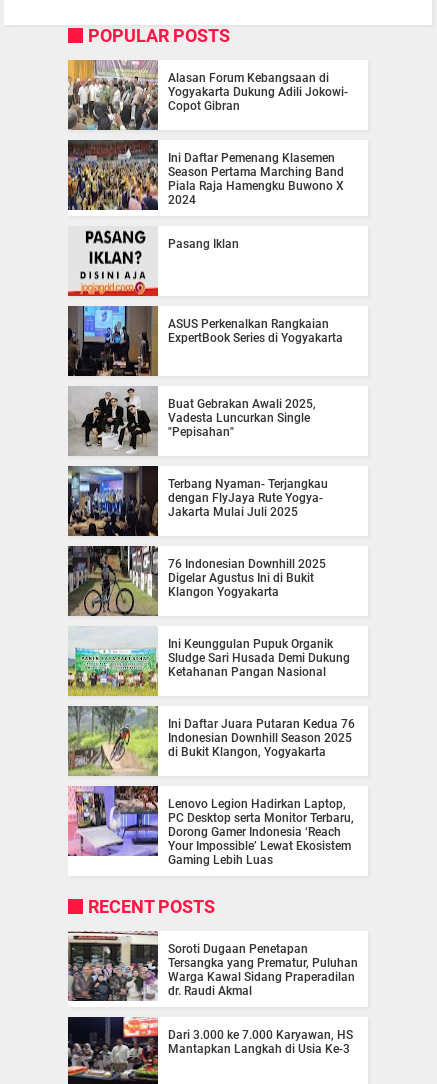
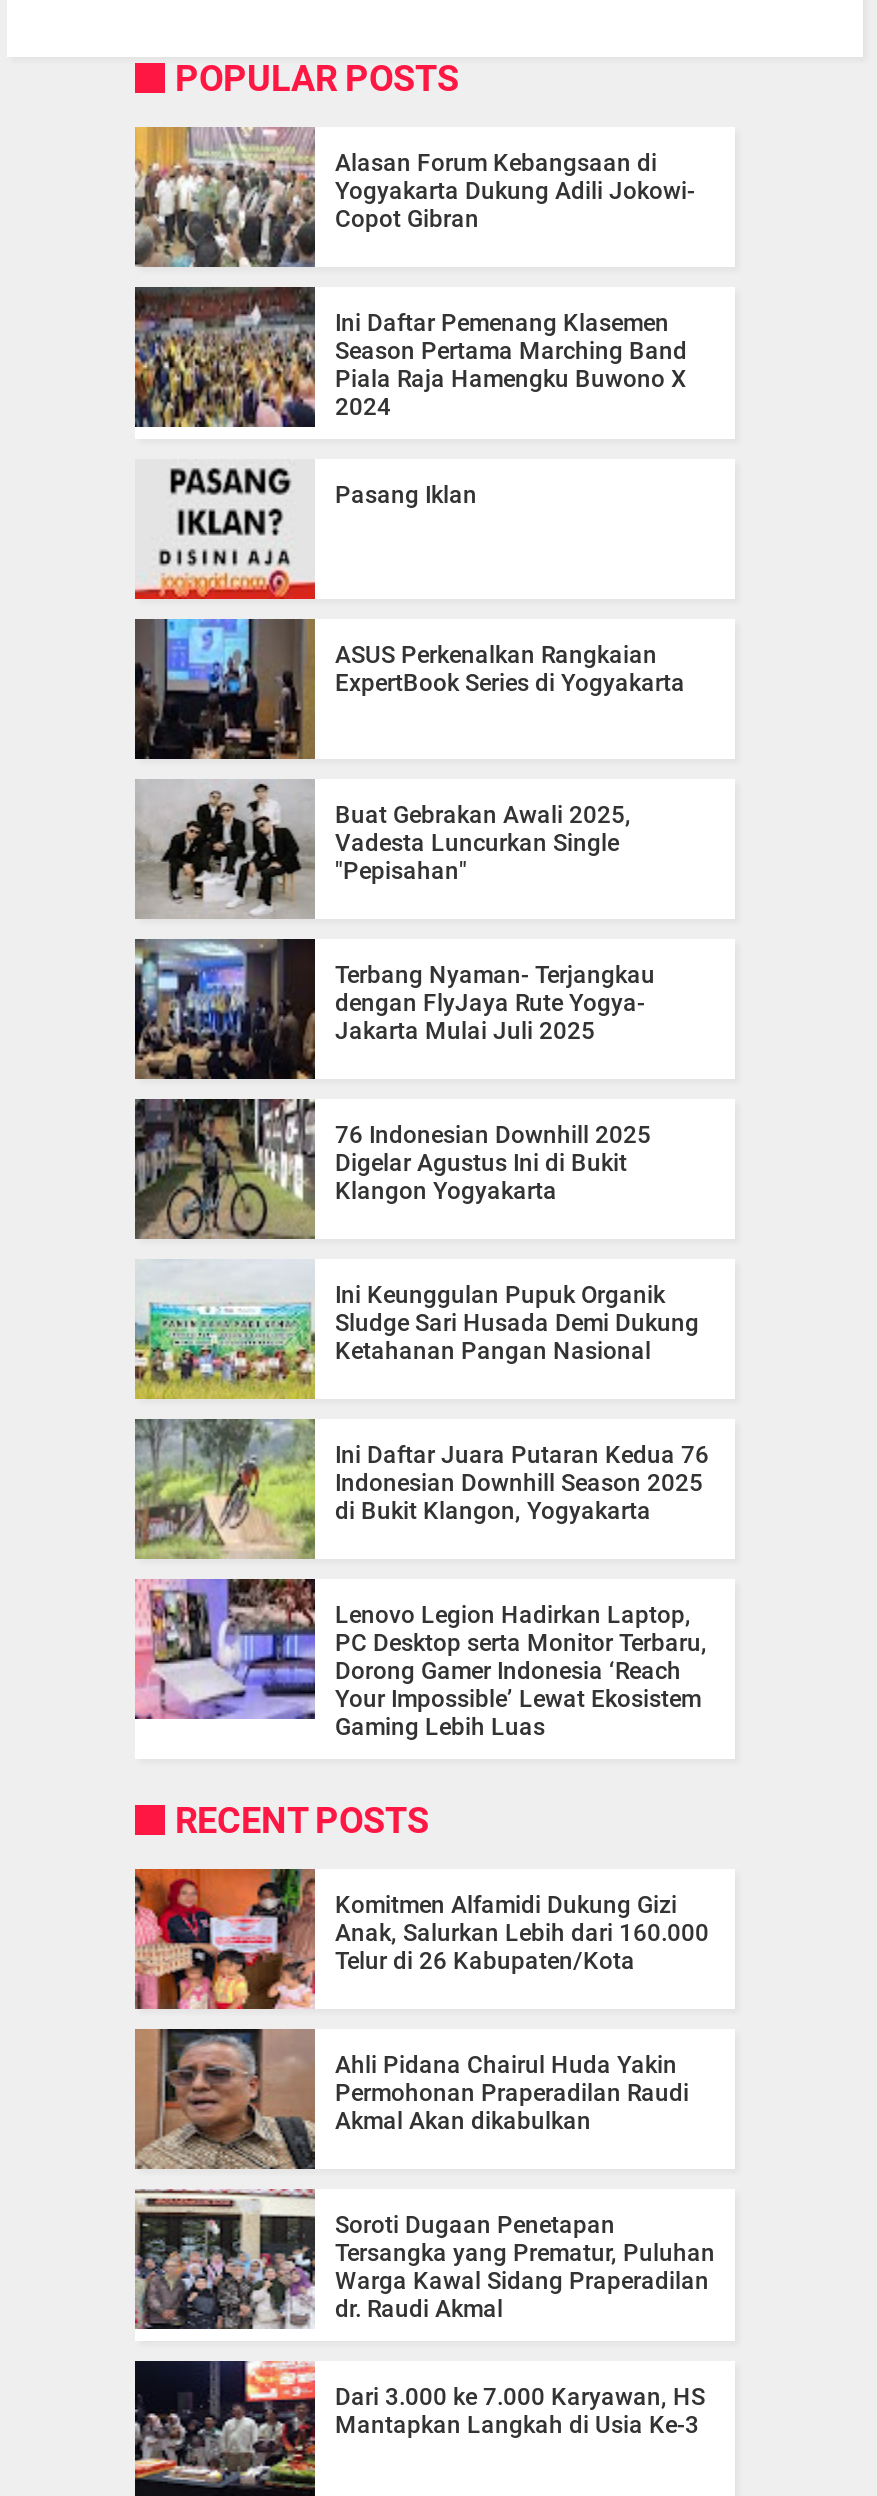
+ [image]
+ Ahli Pidana Chairul Huda Yakin
+ Permohonan Praperadilan Raudi
+ Akmal Akan dikabulkan

+ [image]
+ Komitmen Alfamidi Dukung Gizi
+ Anak, Salurkan Lebih dari 160.000
+ Telur di 26 Kabupaten/Kota
